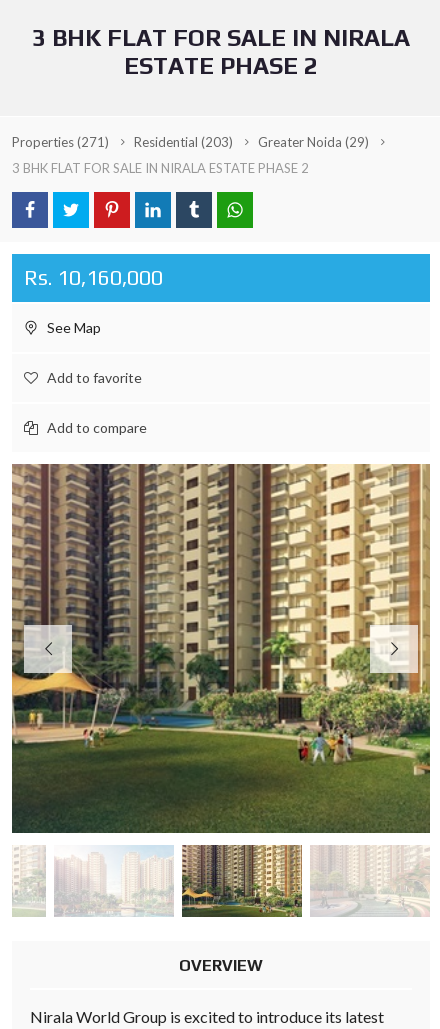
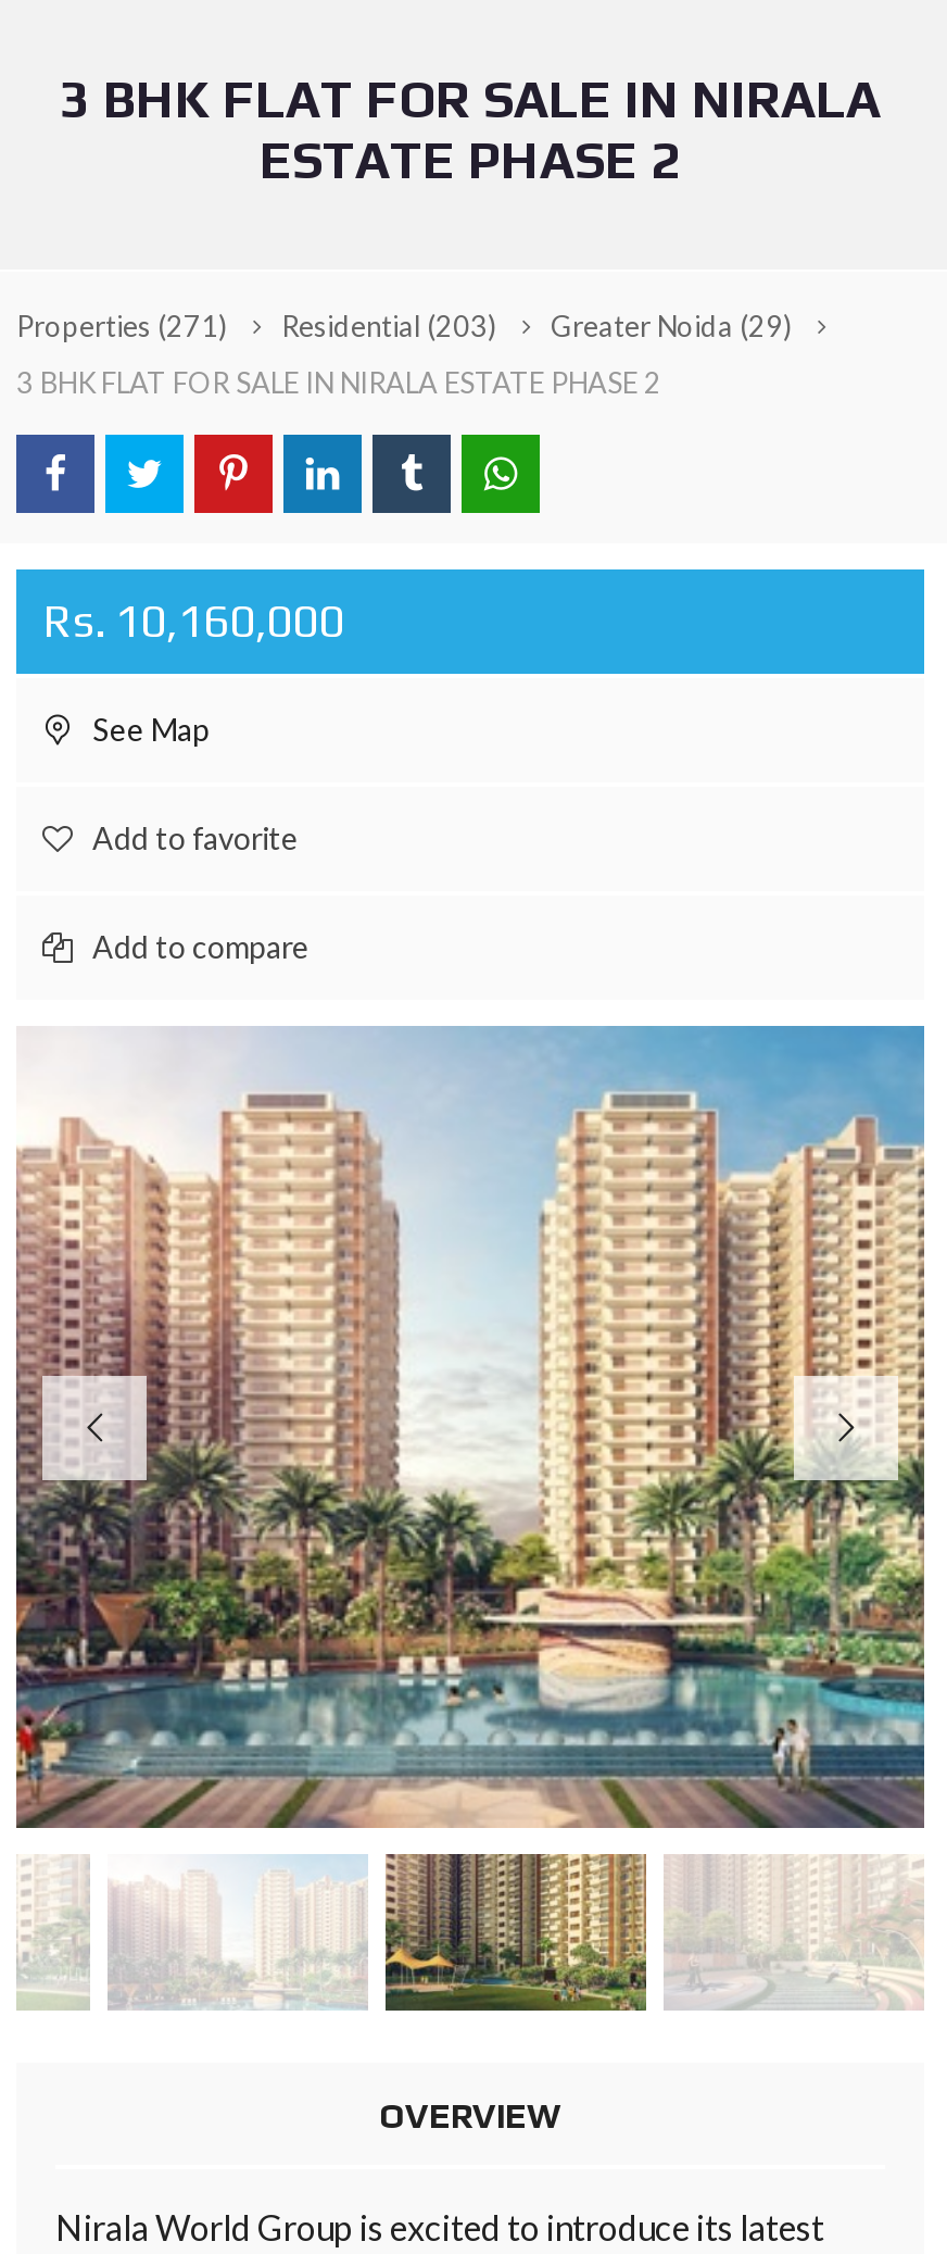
- [image]
+ [image]
